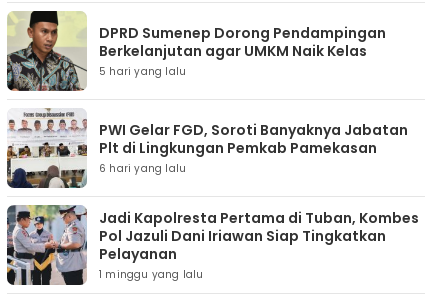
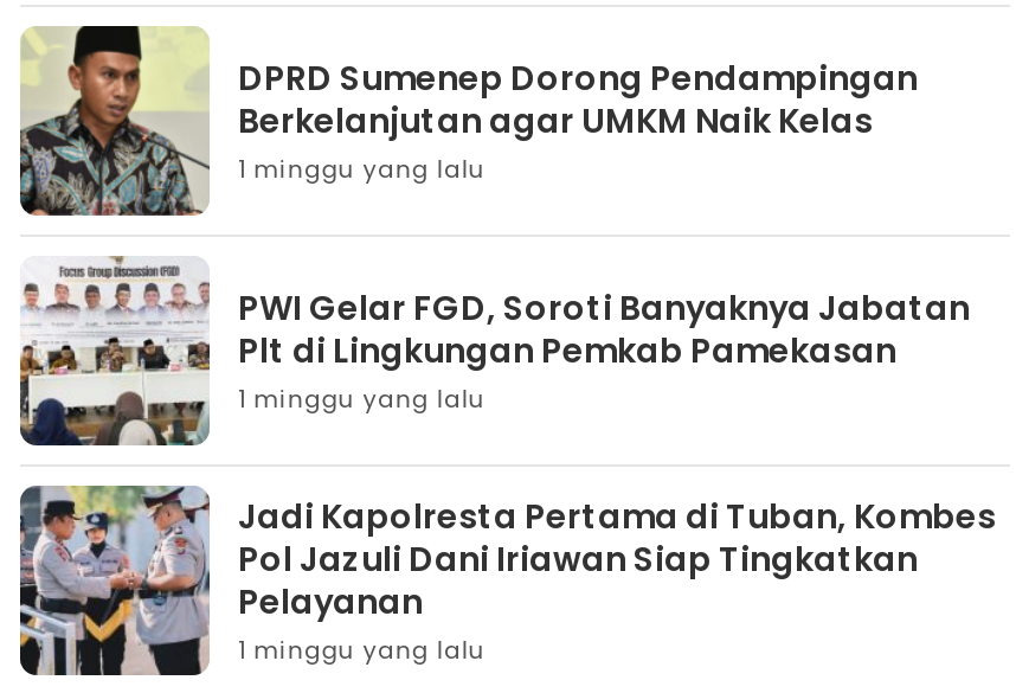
- 5 hari yang lalu
+ 1 minggu yang lalu

- 6 hari yang lalu
+ 1 minggu yang lalu
